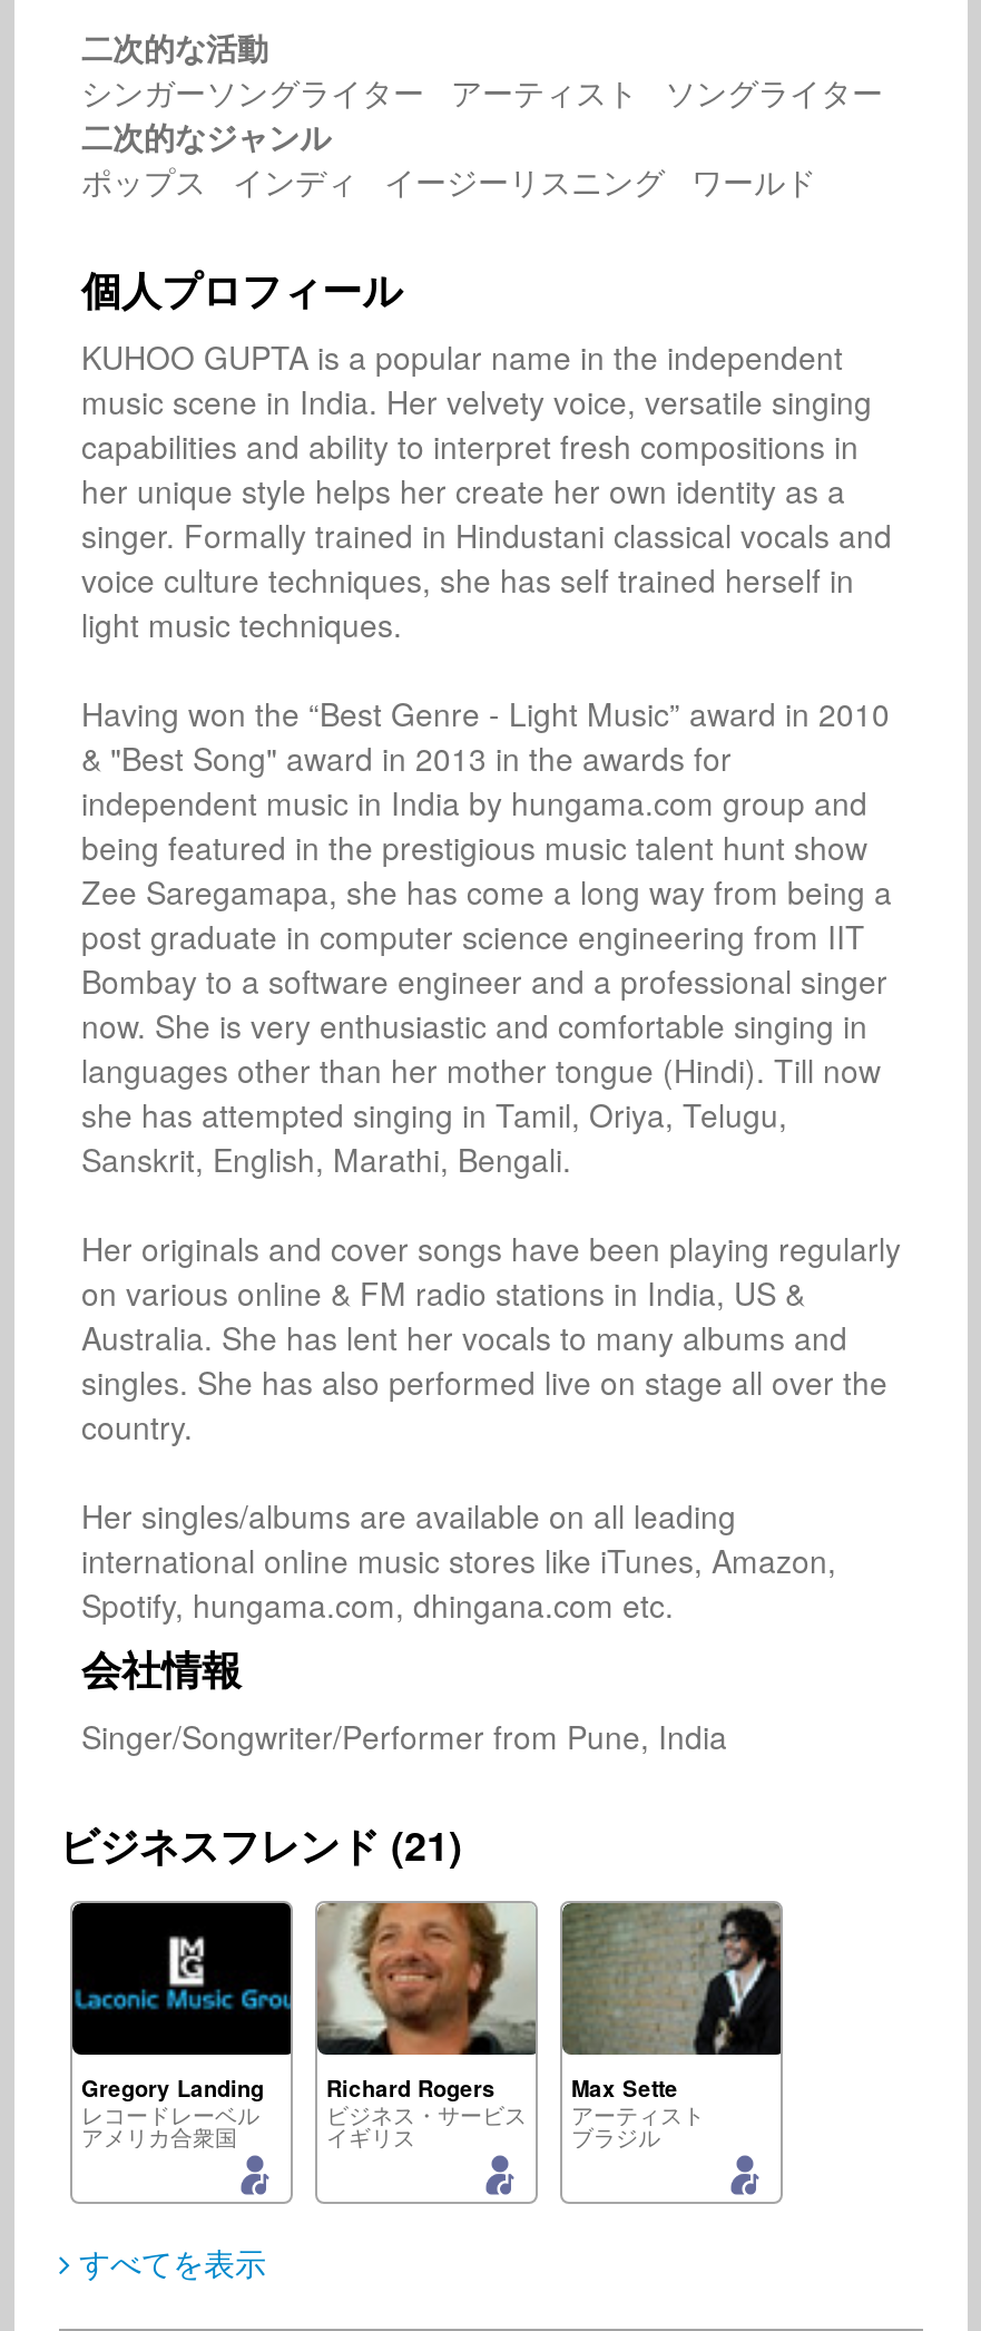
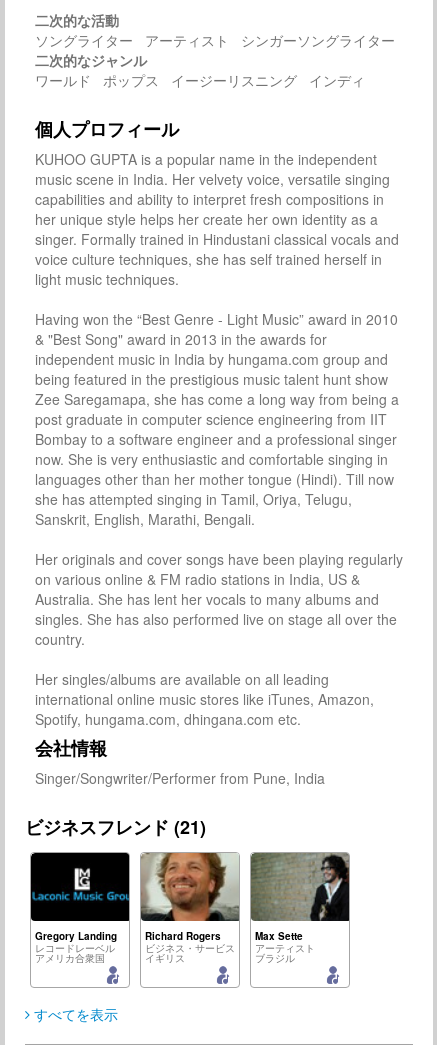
- シンガーソングライター アーティスト ソングライター
+ ソングライター アーティスト シンガーソングライター

- ポップス インディ イージーリスニング ワールド
+ ワールド ポップス イージーリスニング インディ
